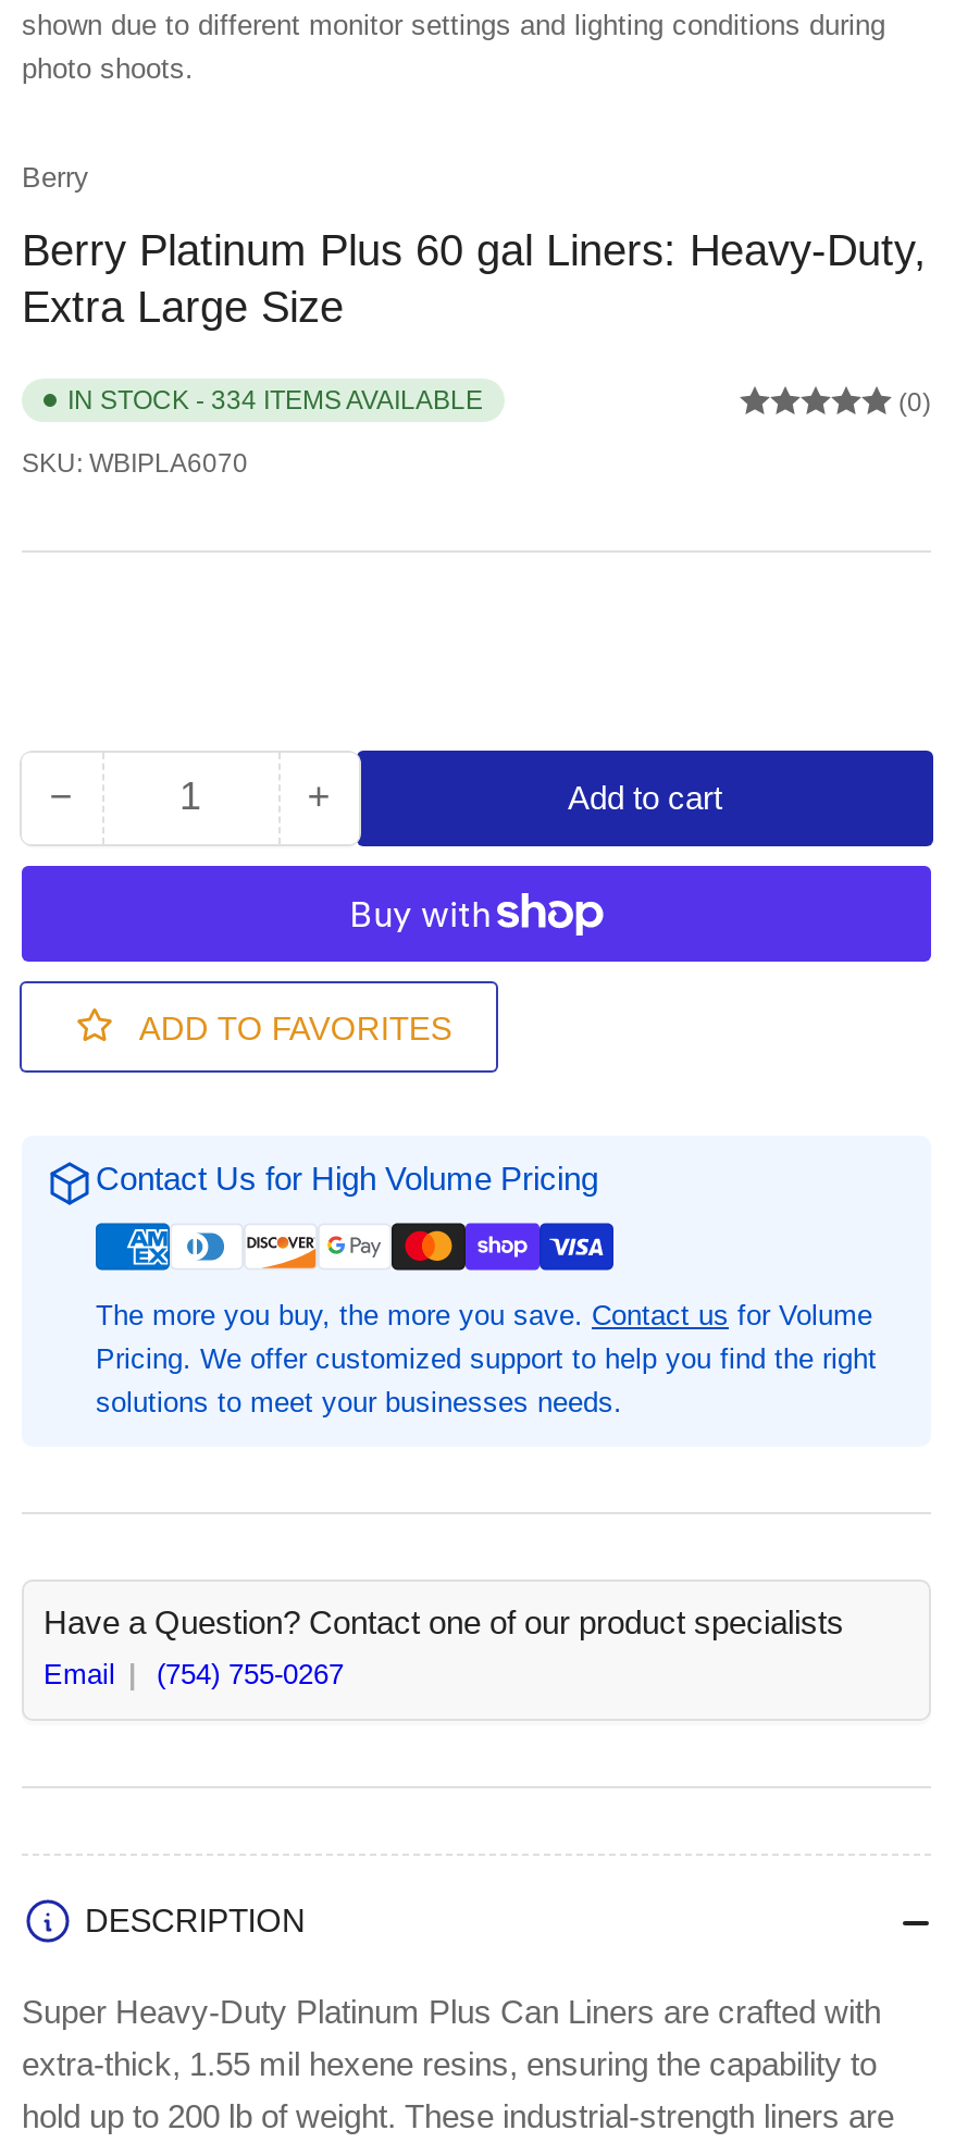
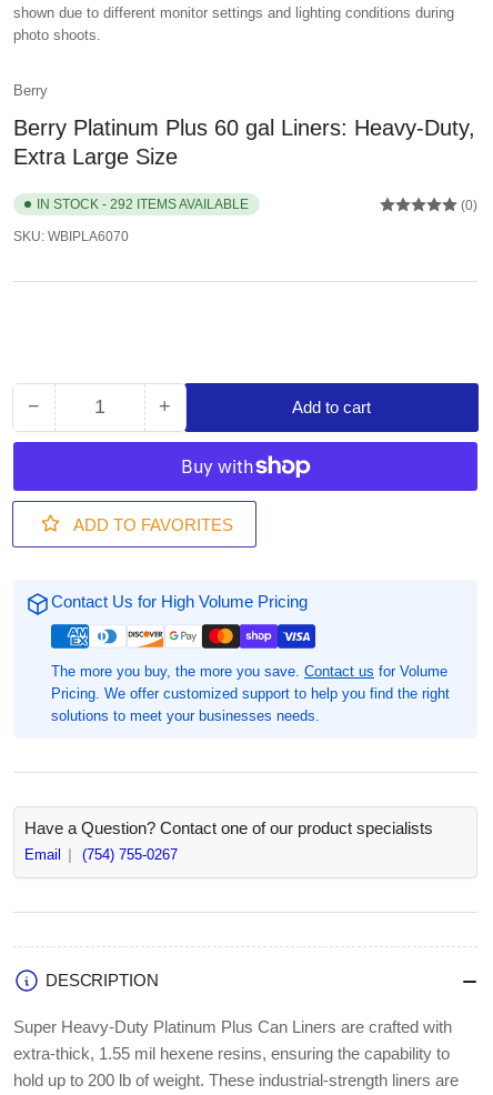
- IN STOCK - 334 ITEMS AVAILABLE
+ IN STOCK - 292 ITEMS AVAILABLE
